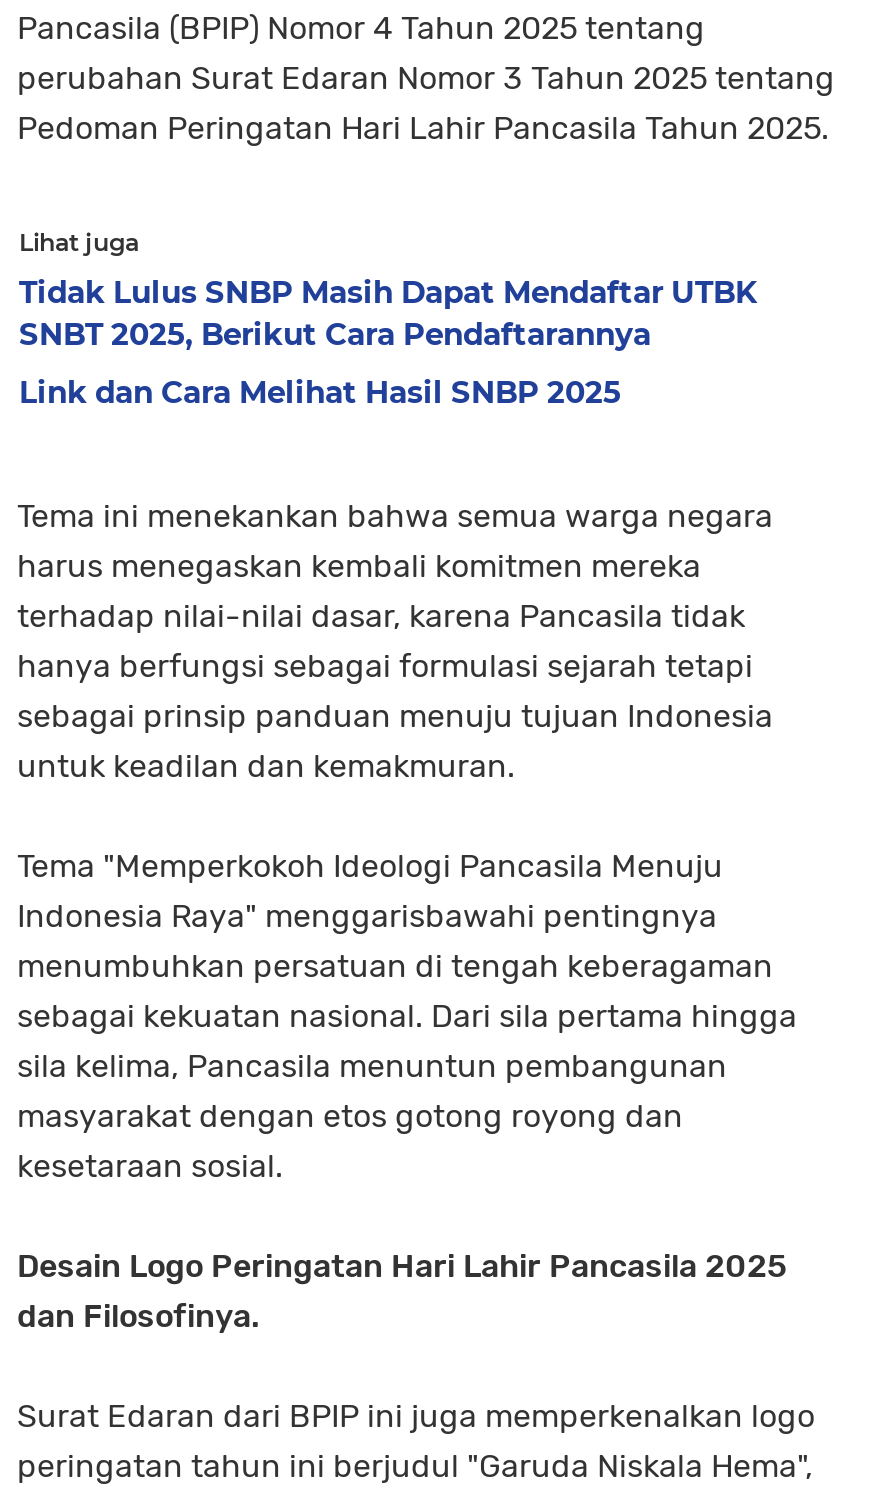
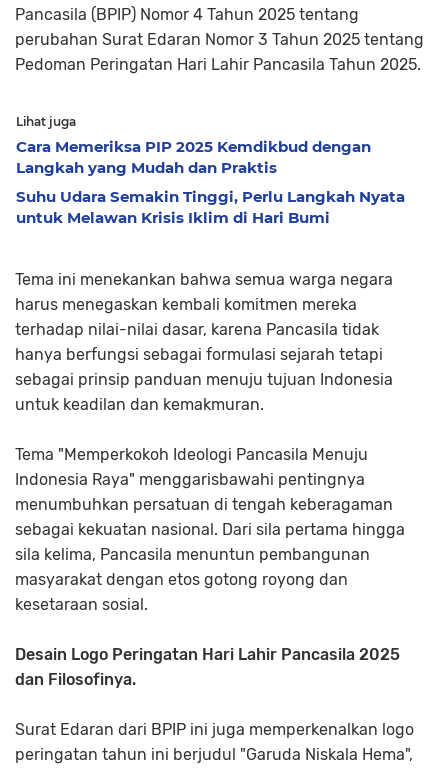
- Tidak Lulus SNBP Masih Dapat Mendaftar UTBK
- SNBT 2025, Berikut Cara Pendaftarannya
+ Cara Memeriksa PIP 2025 Kemdikbud dengan
+ Langkah yang Mudah dan Praktis

- Link dan Cara Melihat Hasil SNBP 2025
+ Suhu Udara Semakin Tinggi, Perlu Langkah Nyata
+ untuk Melawan Krisis Iklim di Hari Bumi
